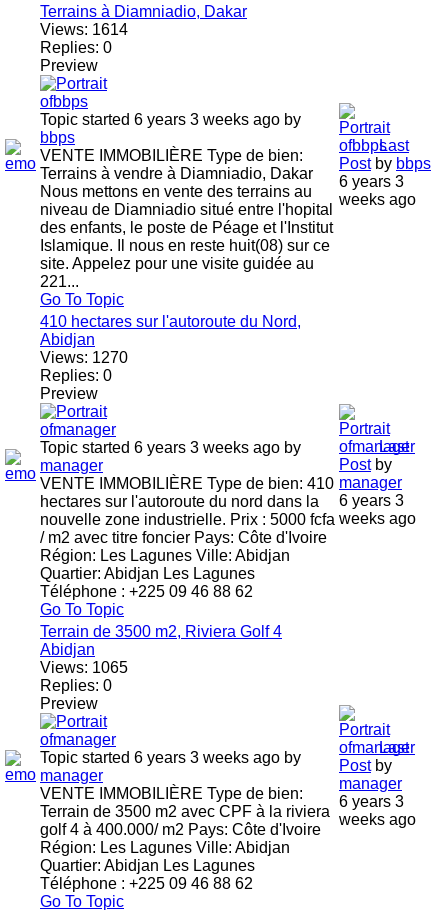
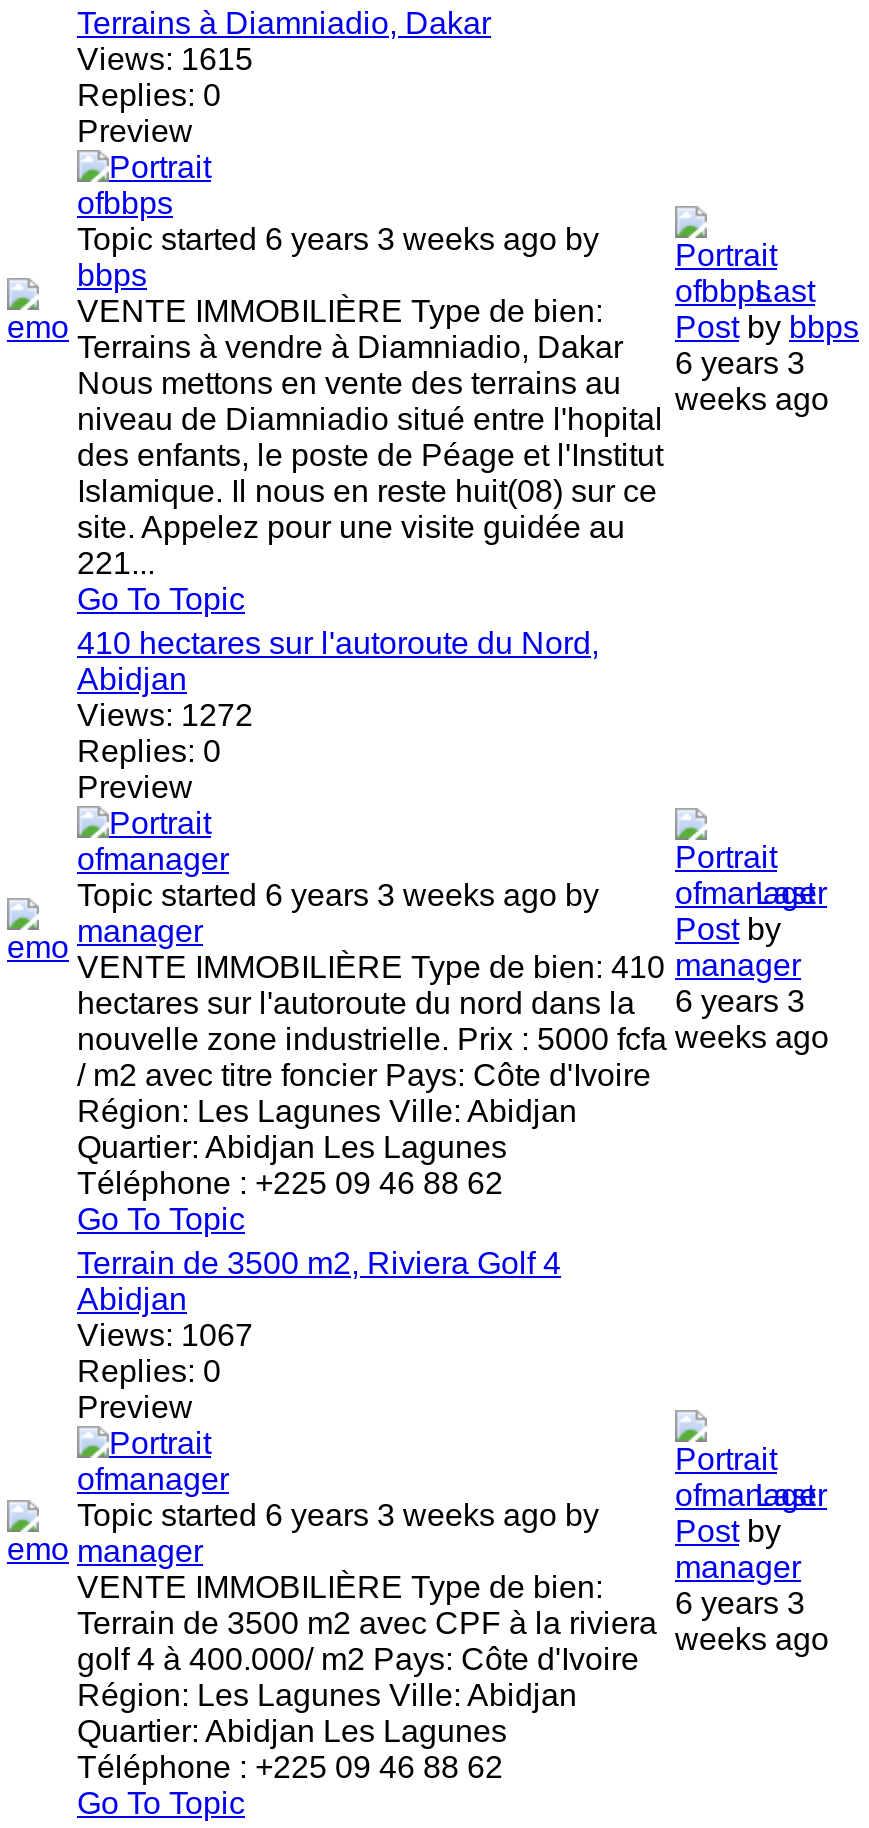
- Views: 1614
+ Views: 1615

- Views: 1270
+ Views: 1272

- Views: 1065
+ Views: 1067
